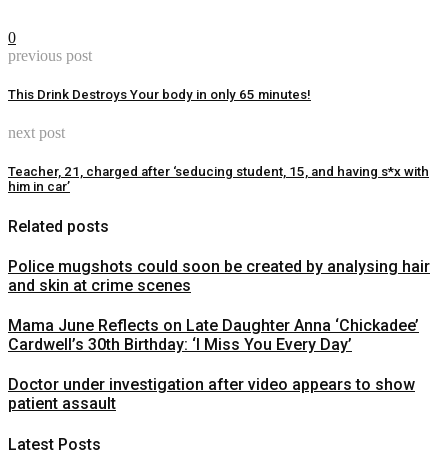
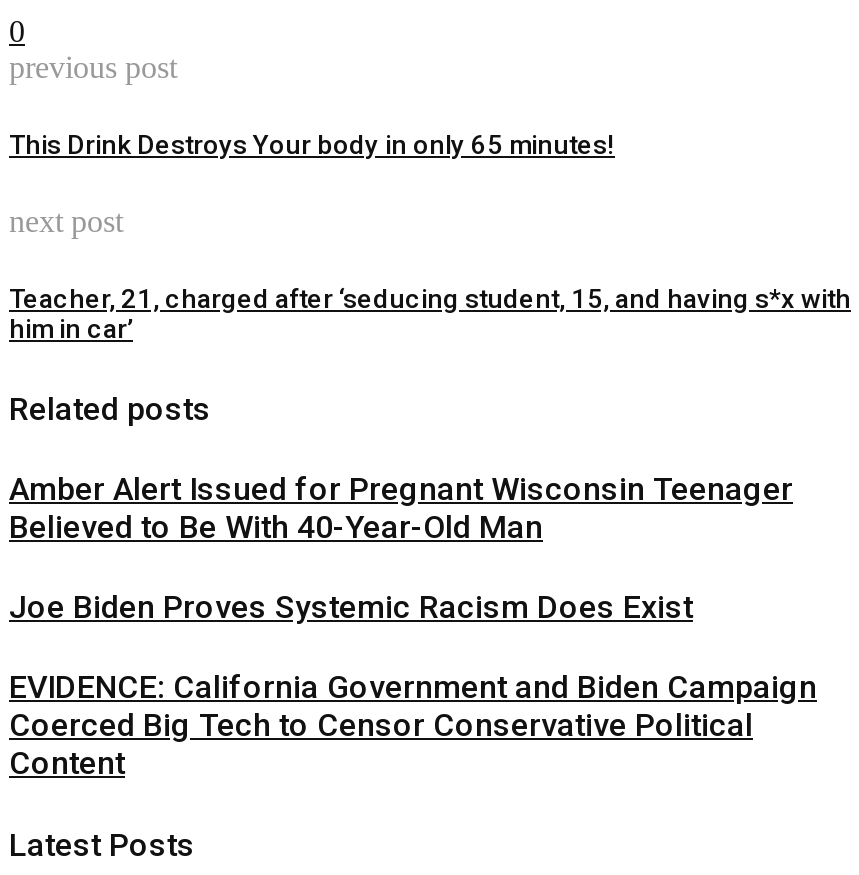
- Police mugshots could soon be created by analysing hair
- and skin at crime scenes
+ Amber Alert Issued for Pregnant Wisconsin Teenager
+ Believed to Be With 40-Year-Old Man

- Mama June Reflects on Late Daughter Anna ‘Chickadee’
- Cardwell’s 30th Birthday: ‘I Miss You Every Day’
+ Joe Biden Proves Systemic Racism Does Exist

- Doctor under investigation after video appears to show
- patient assault
+ EVIDENCE: California Government and Biden Campaign
+ Coerced Big Tech to Censor Conservative Political
+ Content
